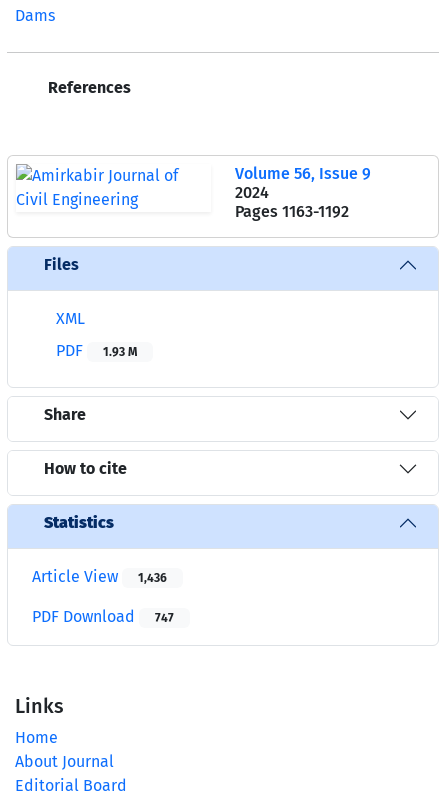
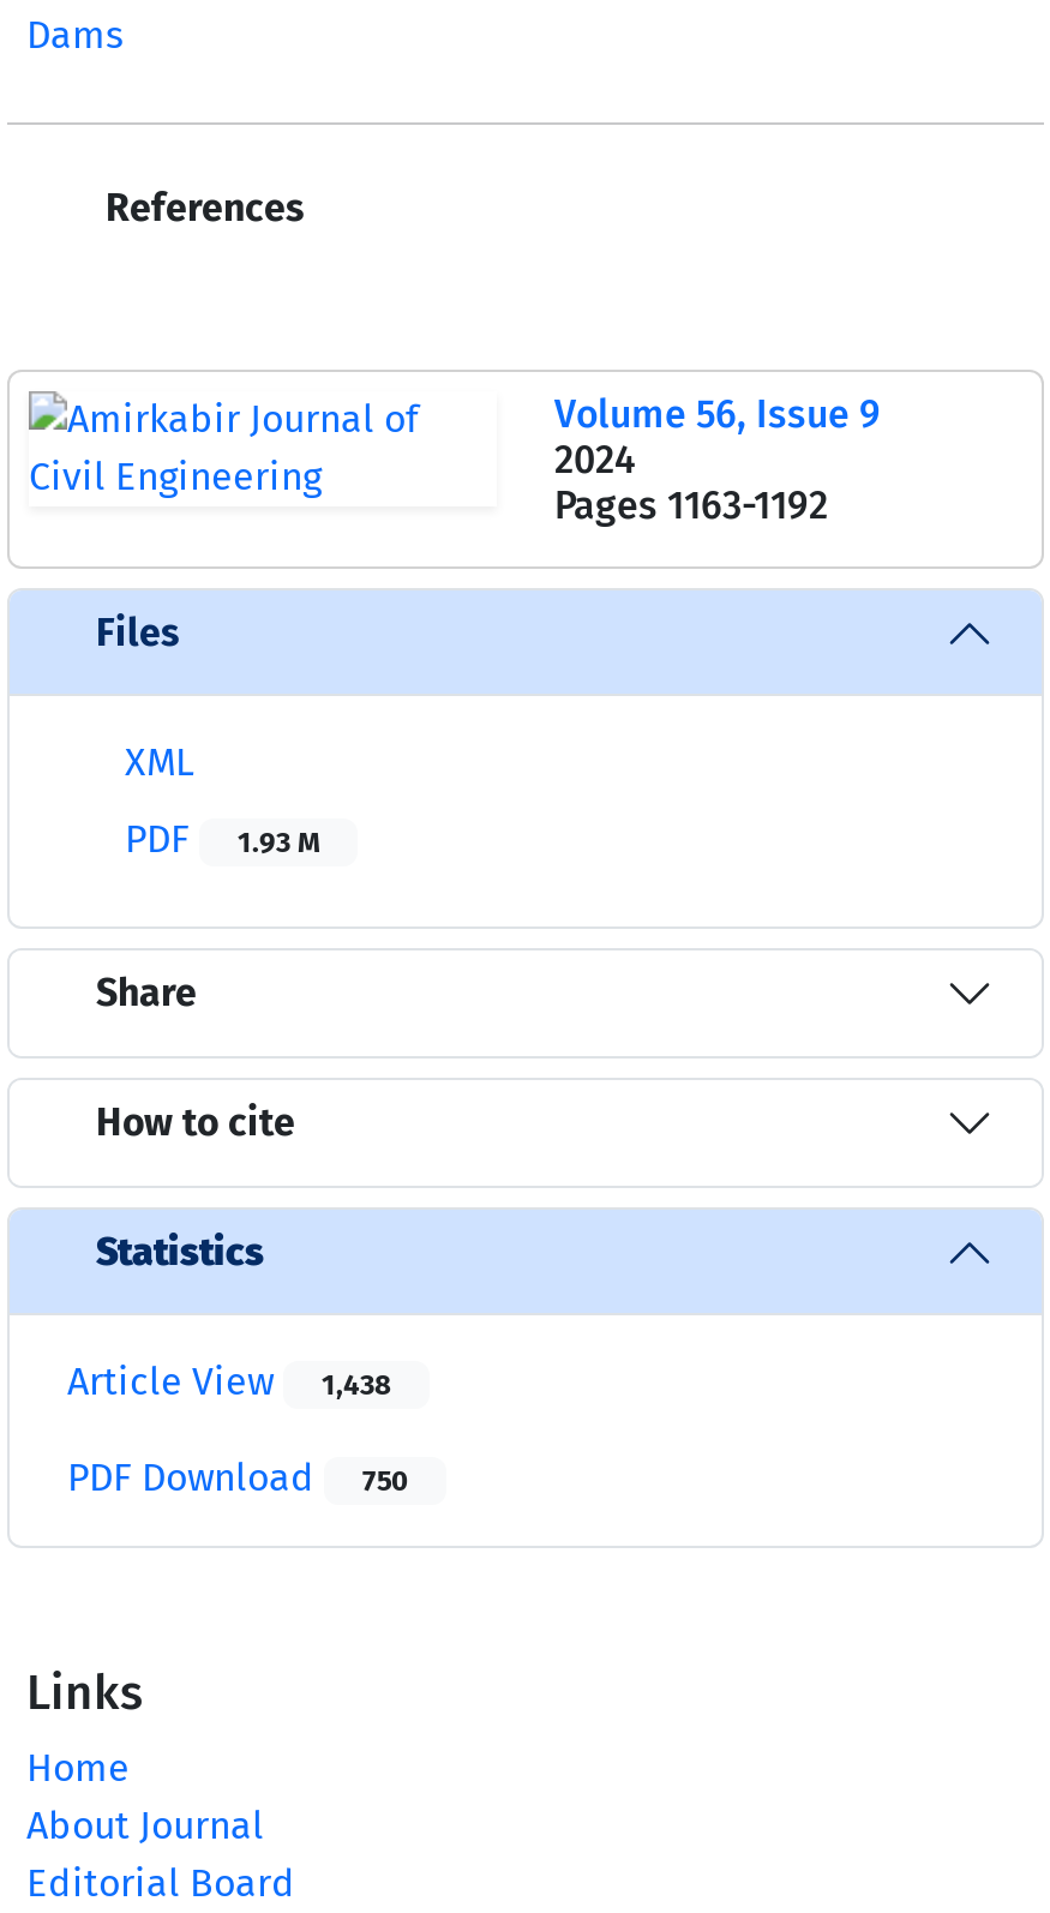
- Article View 1,436
+ Article View 1,438

- PDF Download 747
+ PDF Download 750
